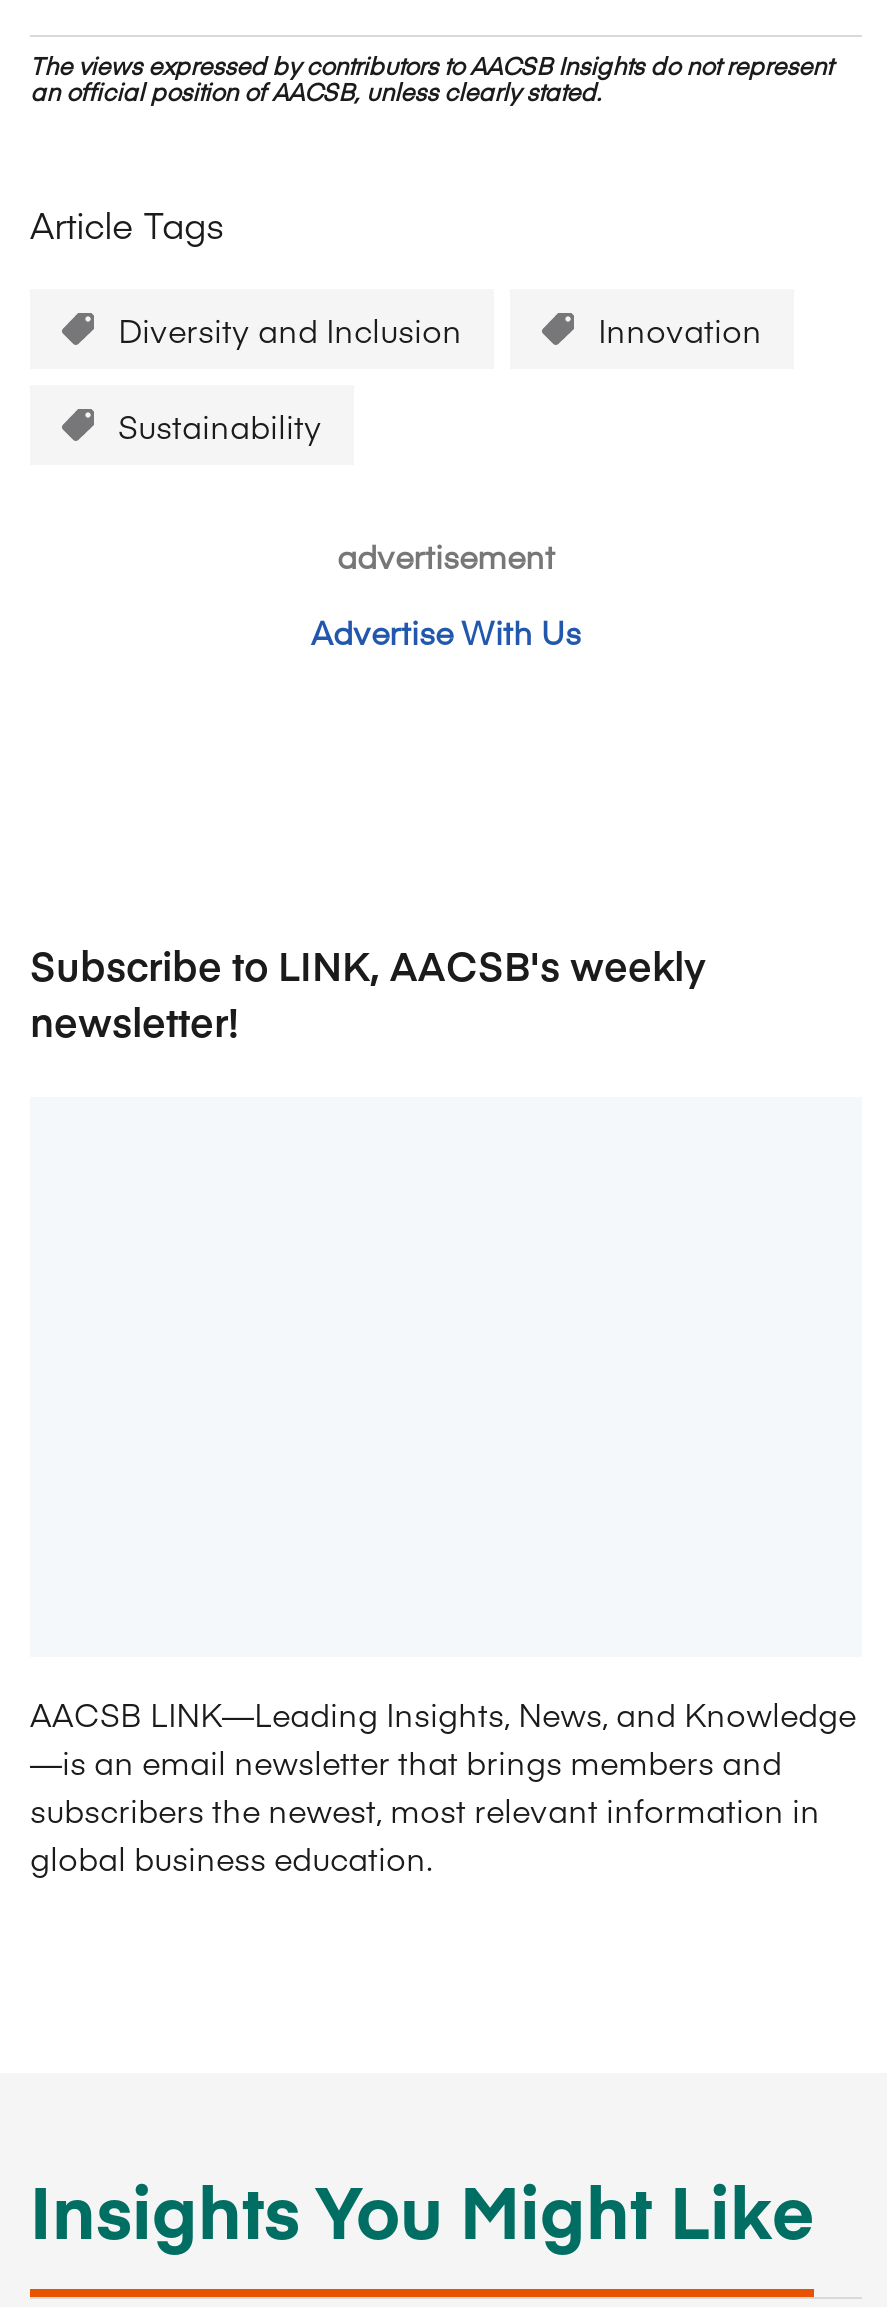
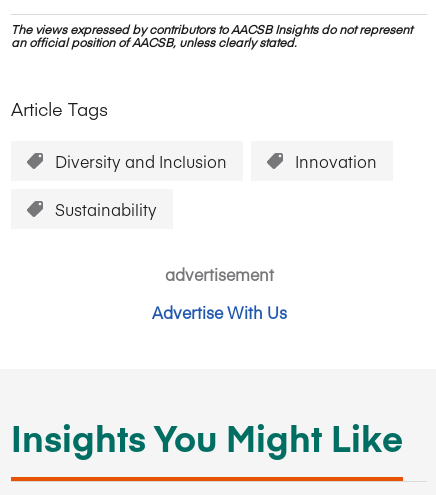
- Subscribe to LINK, AACSB's weekly
- newsletter!

- AACSB LINK—Leading Insights, News, and Knowledge
- —is an email newsletter that brings members and
- subscribers the newest, most relevant information in
- global business education.
